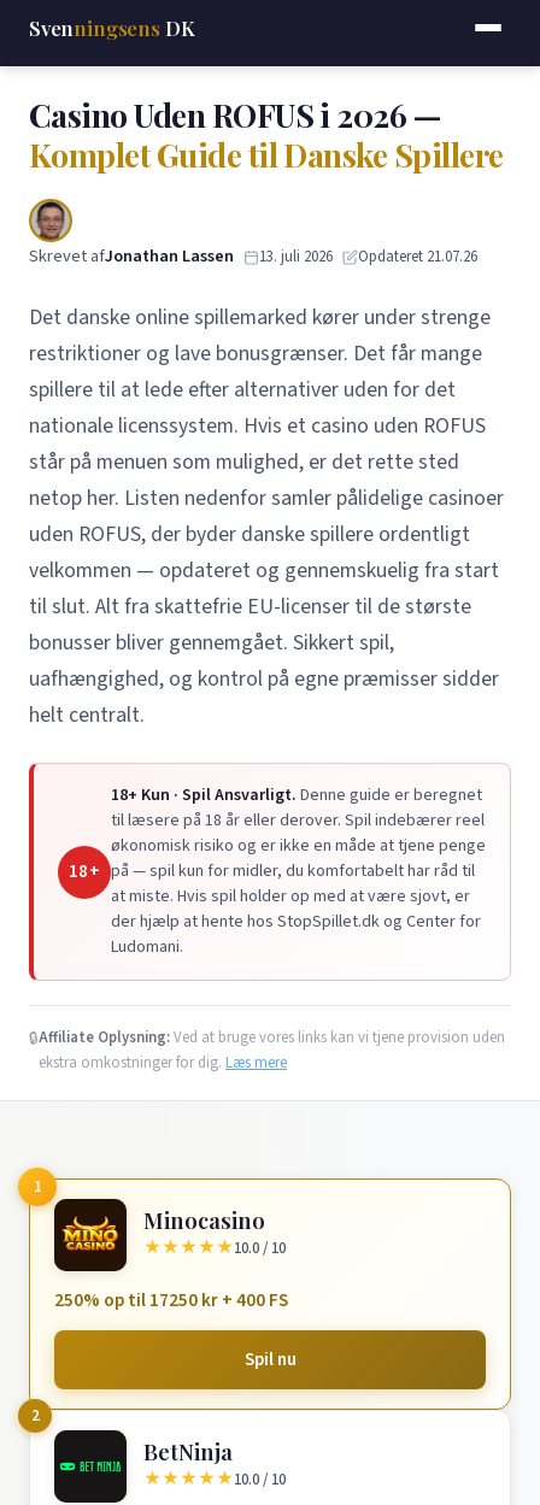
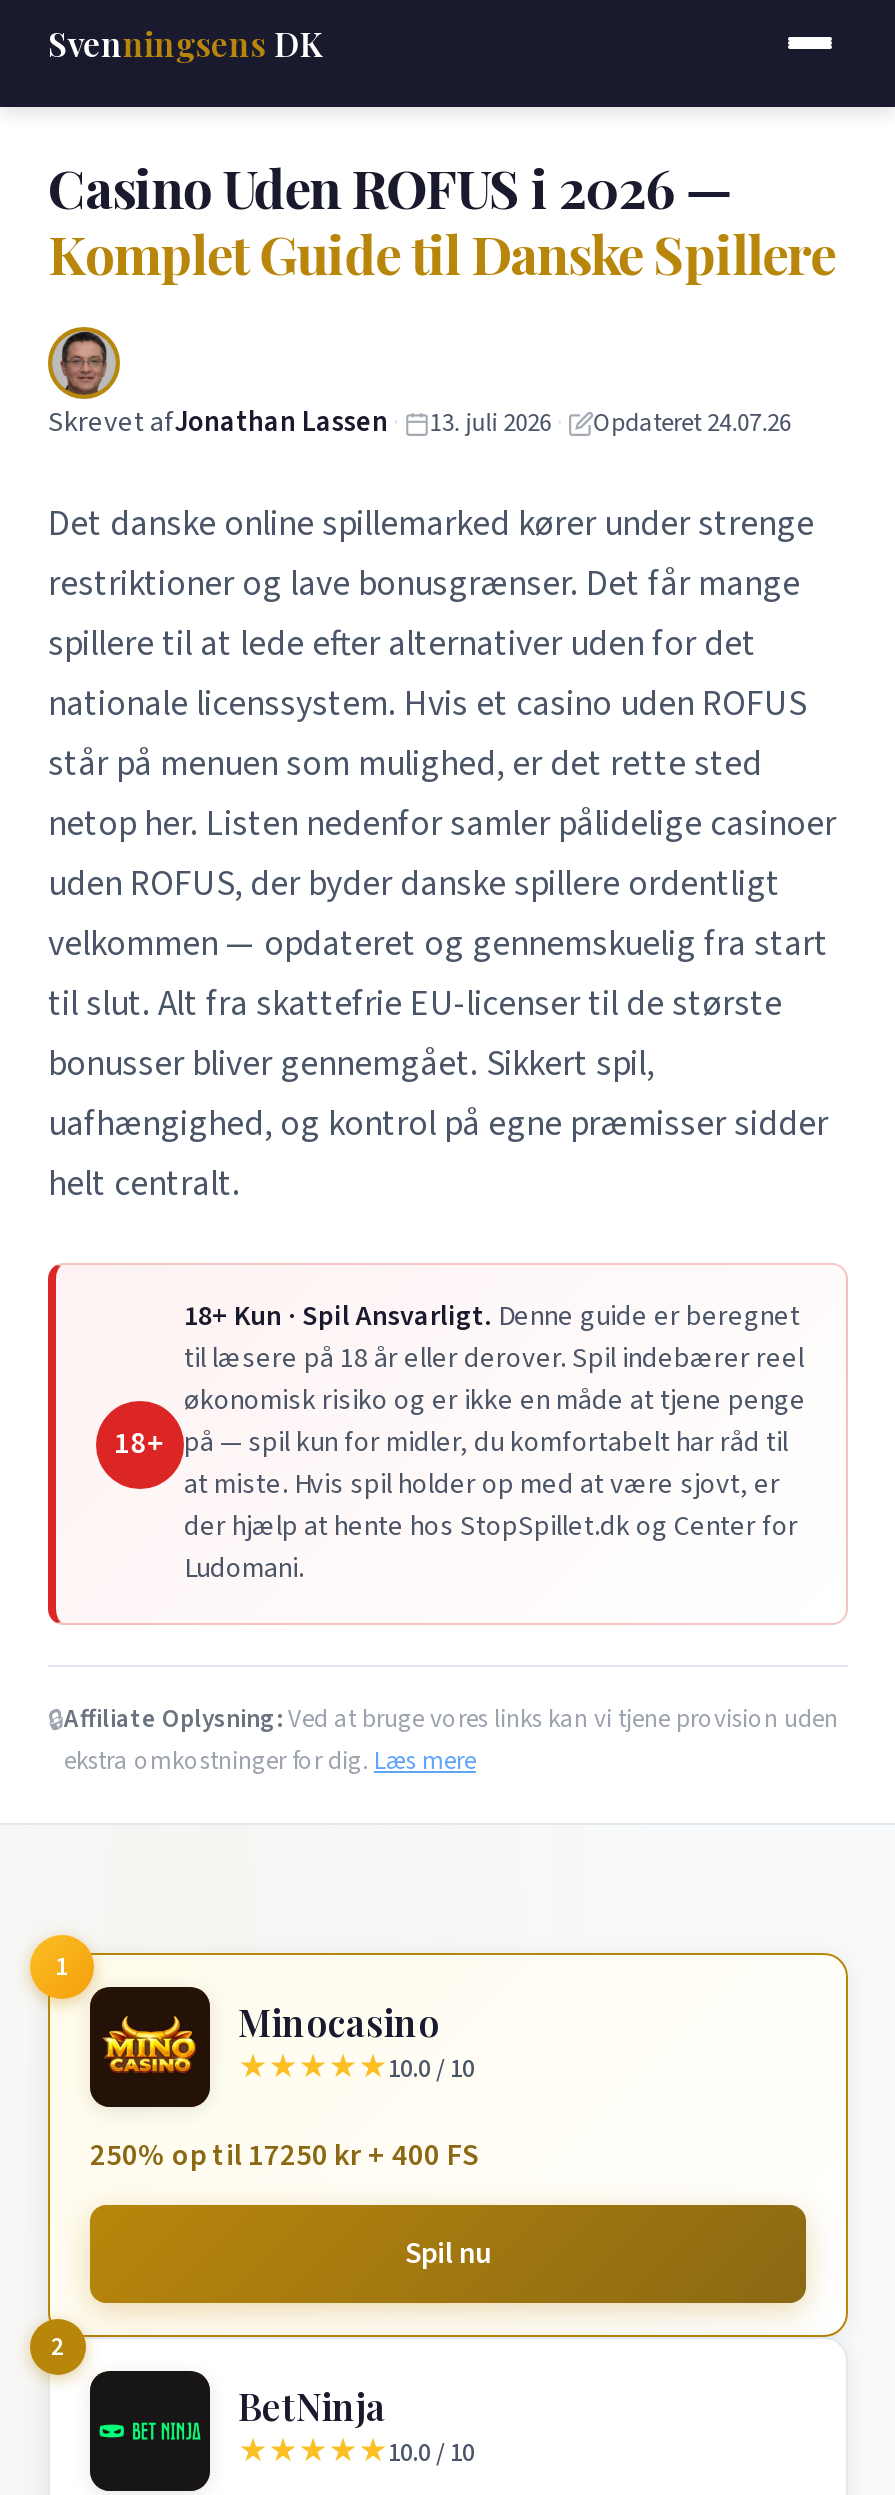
- Skrevet afJonathan Lassen · 13. juli 2026 · Opdateret 21.07.26
+ Skrevet afJonathan Lassen · 13. juli 2026 · Opdateret 24.07.26
